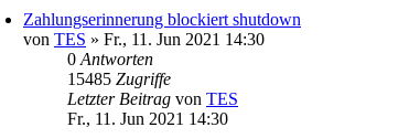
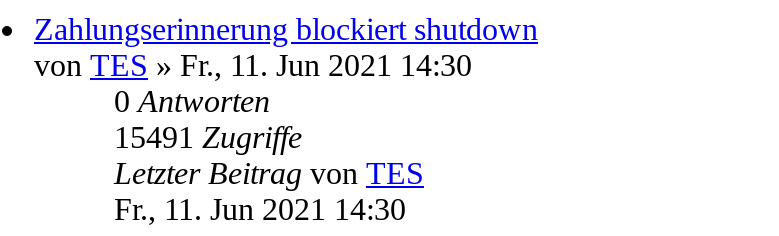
- 15485 Zugriffe
+ 15491 Zugriffe
